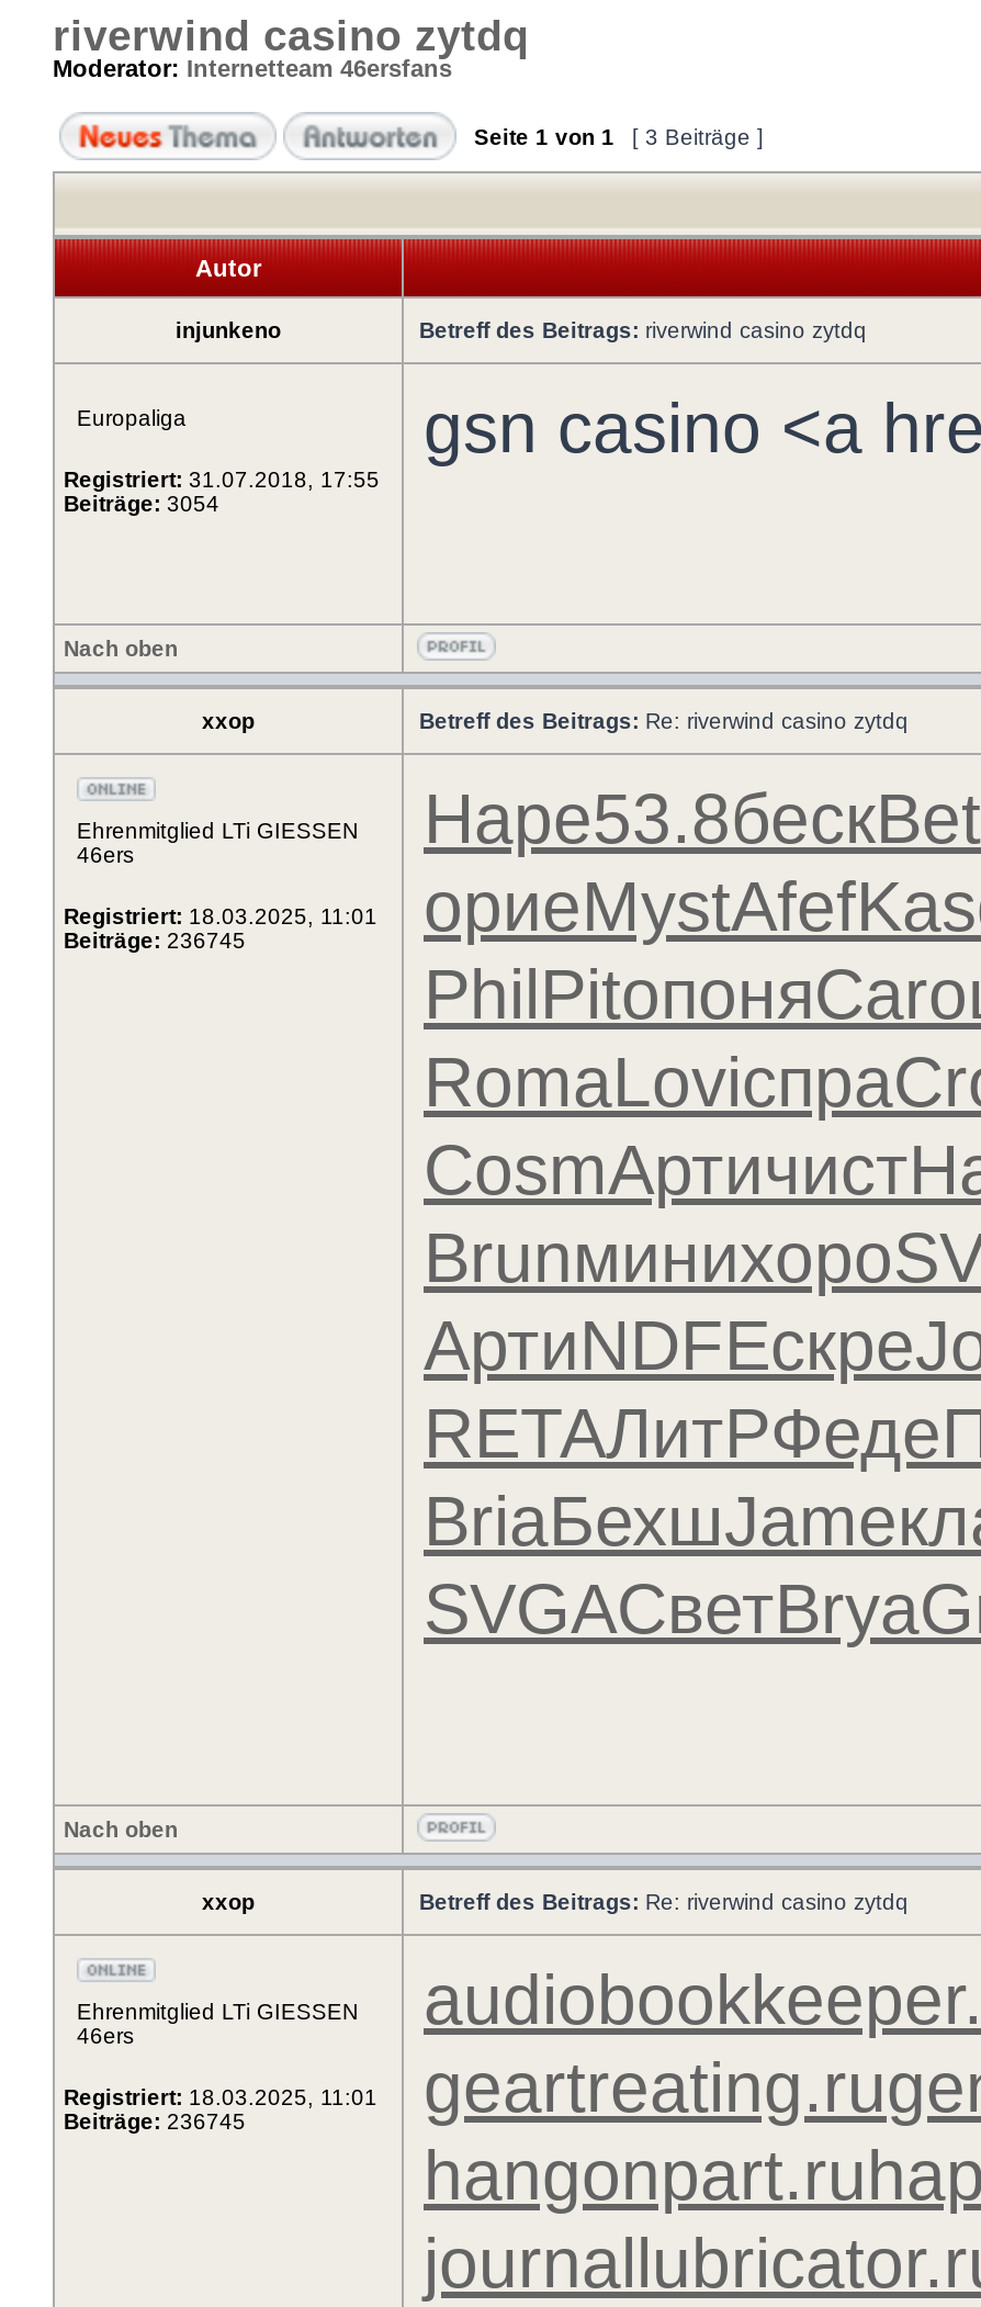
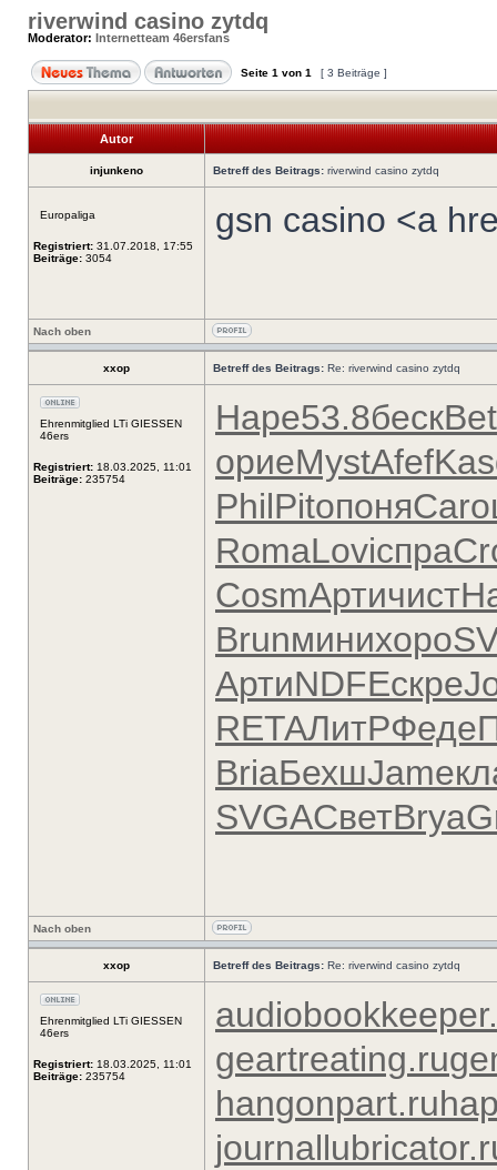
- Beiträge: 236745
+ Beiträge: 235754

- Beiträge: 236745
+ Beiträge: 235754
